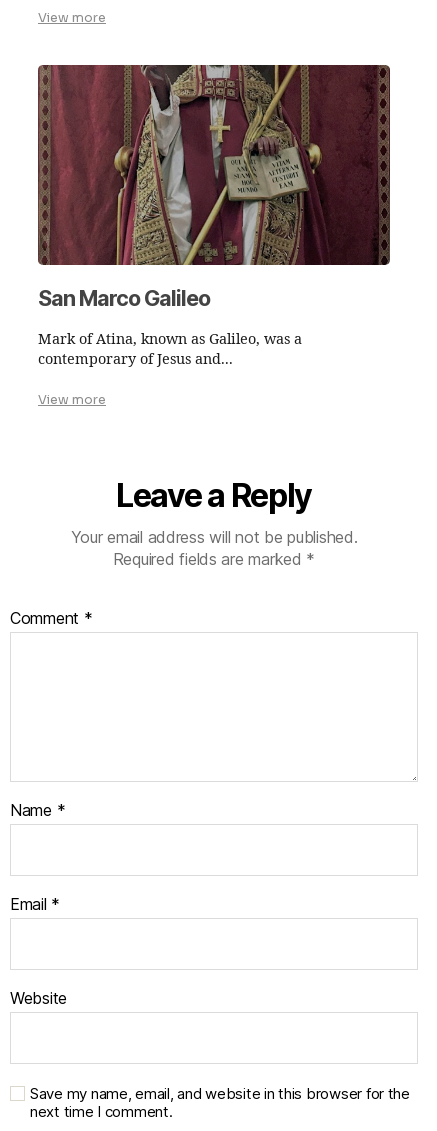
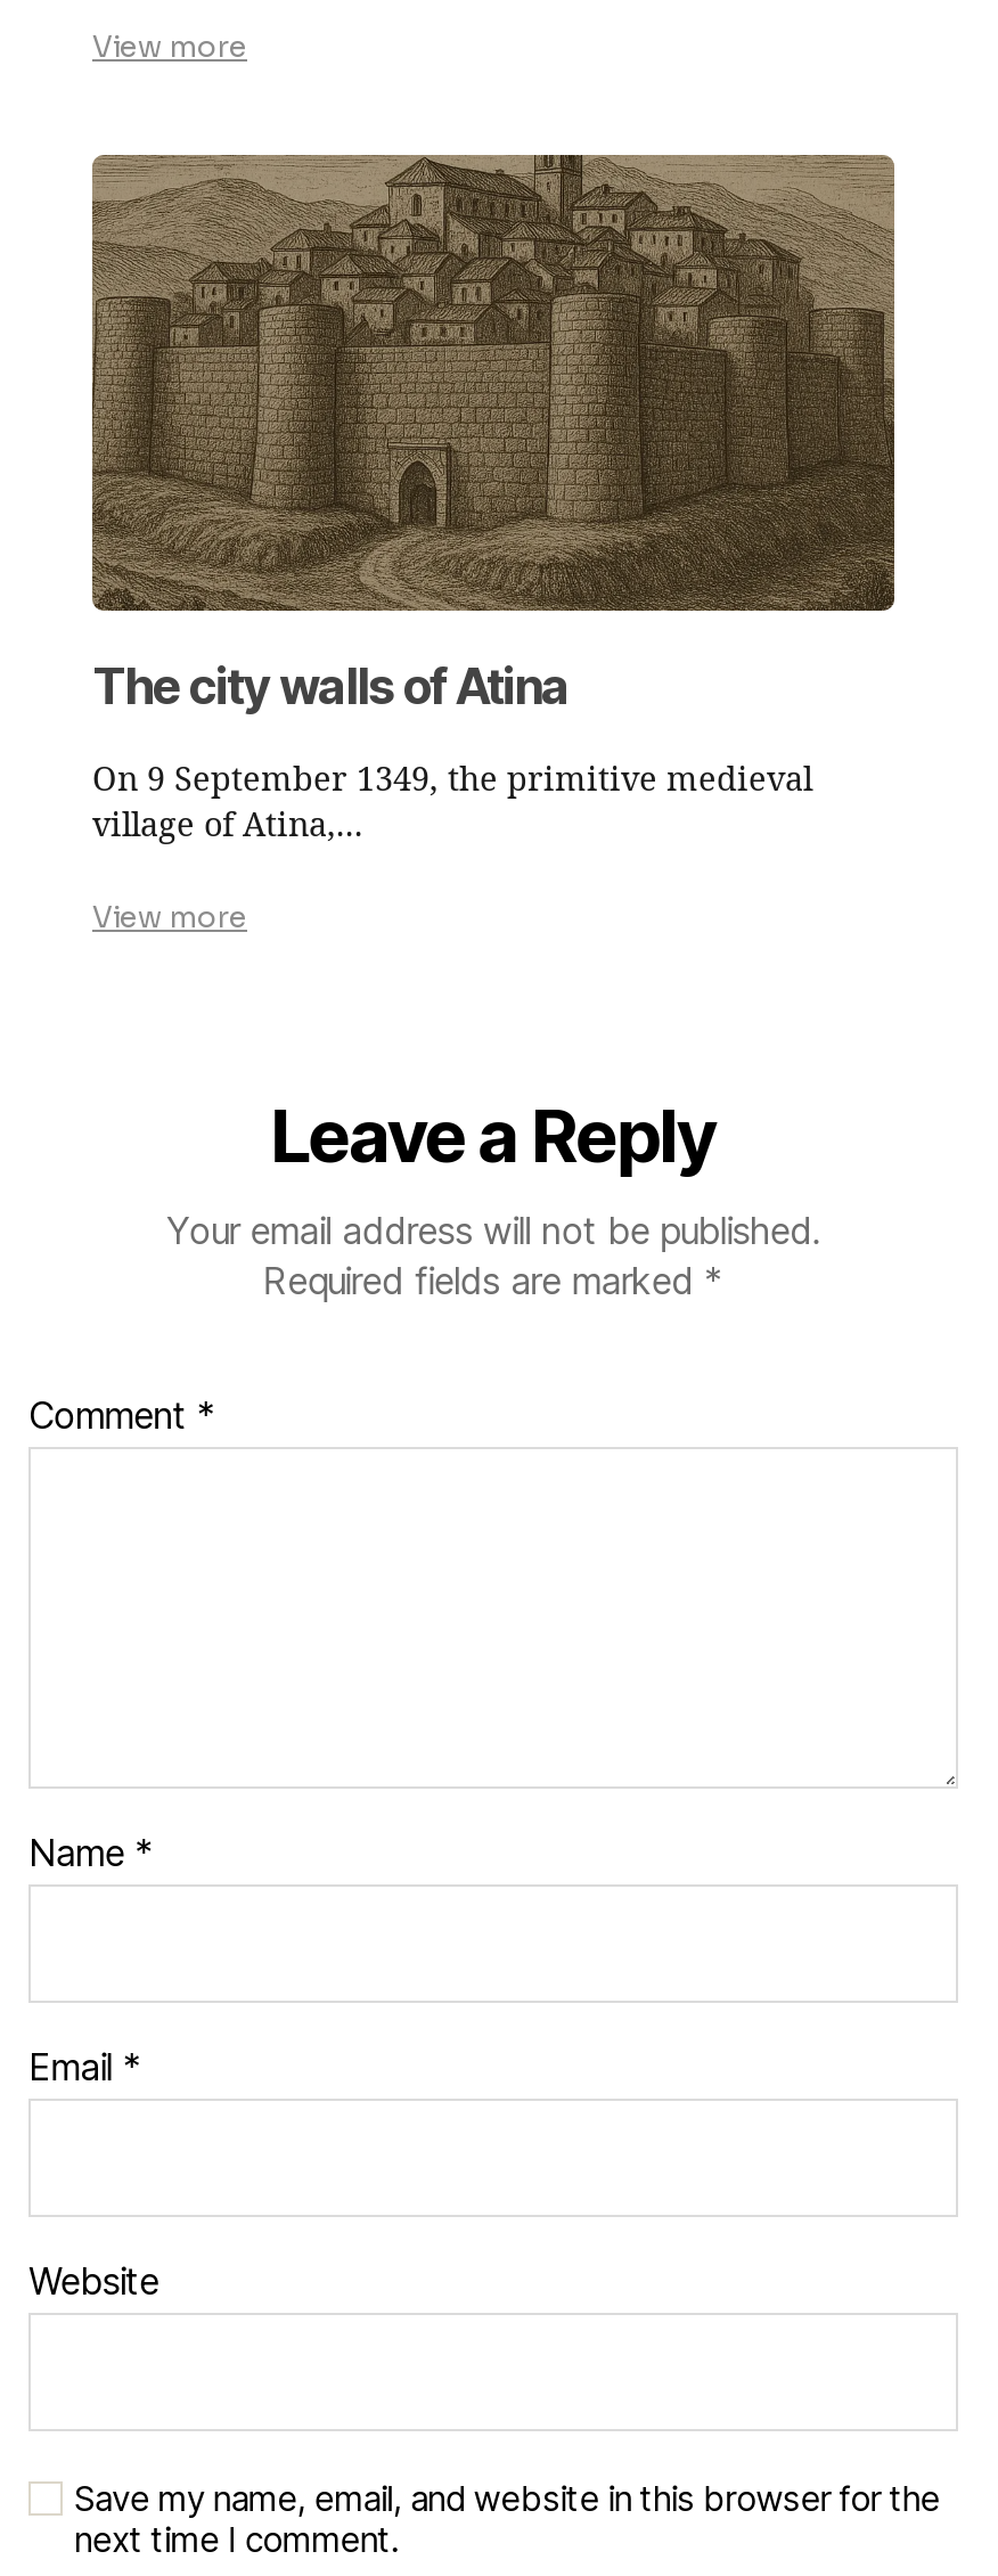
- [image]
- San Marco Galileo
+ [image]
+ The city walls of Atina

- Mark of Atina, known as Galileo, was a
- contemporary of Jesus and...
+ On 9 September 1349, the primitive medieval
+ village of Atina,...
